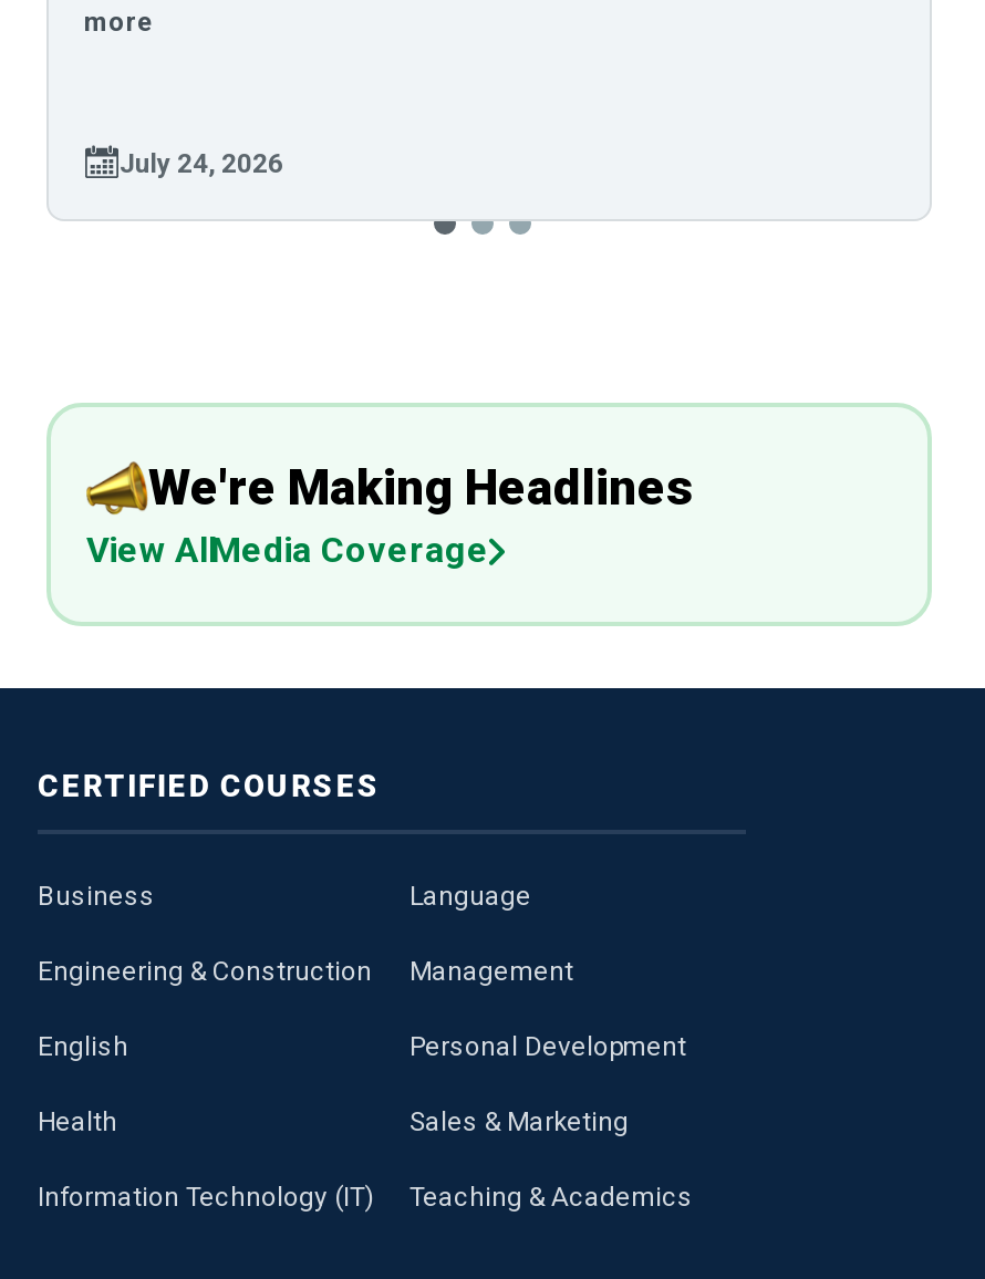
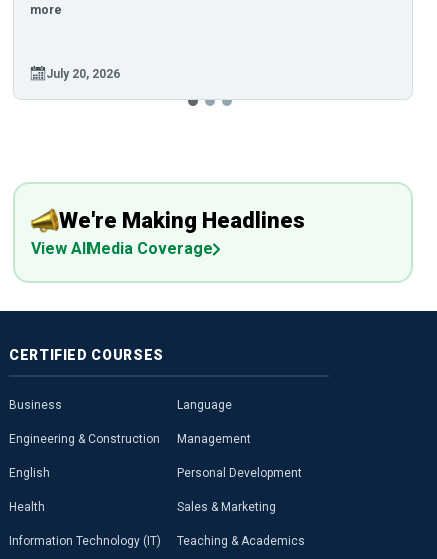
- July 24, 2026
+ July 20, 2026
